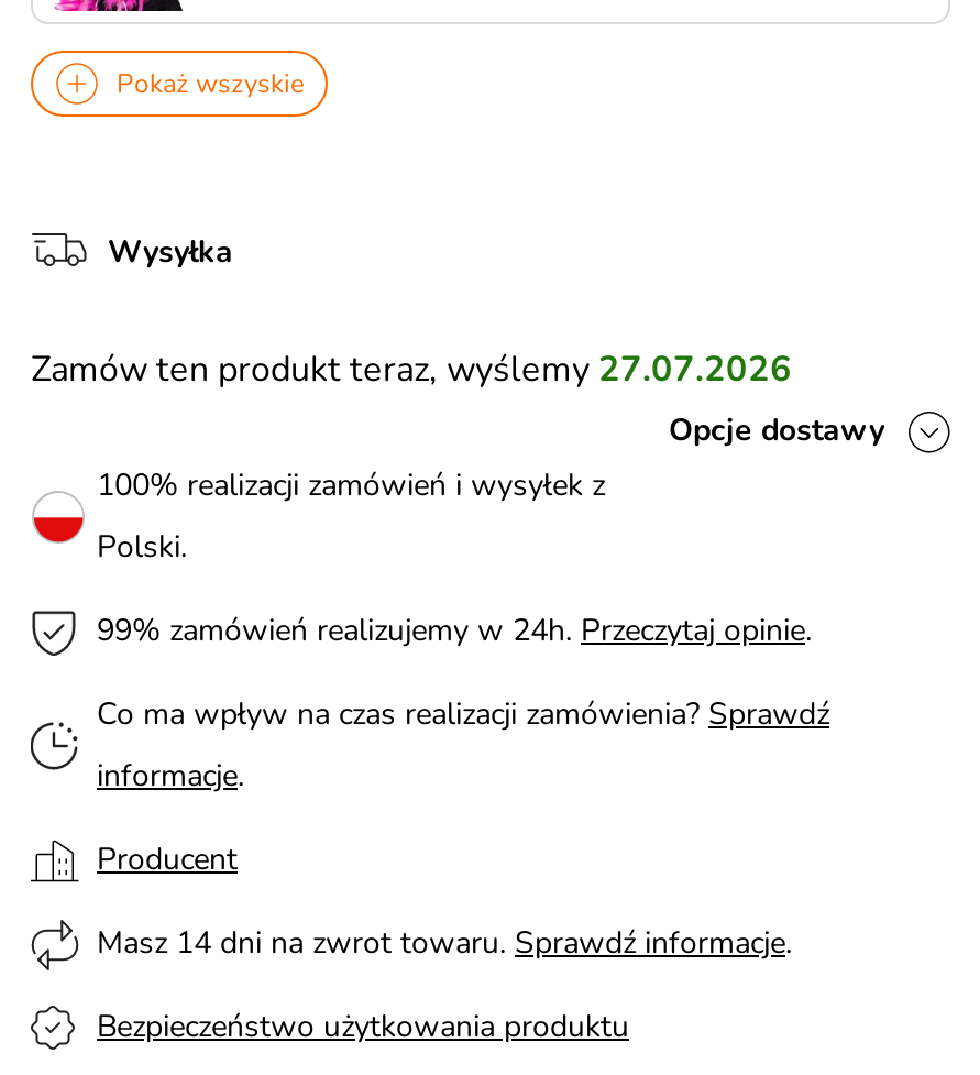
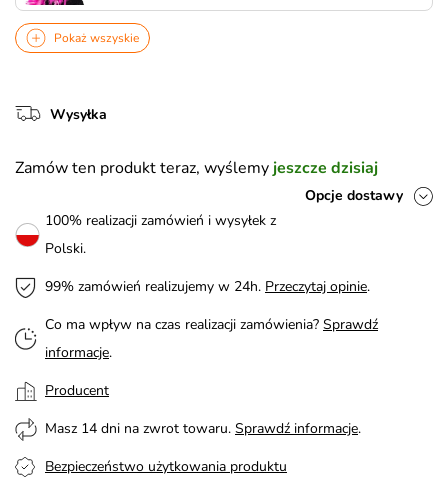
- Zamów ten produkt teraz, wyślemy 27.07.2026
+ Zamów ten produkt teraz, wyślemy jeszcze dzisiaj
